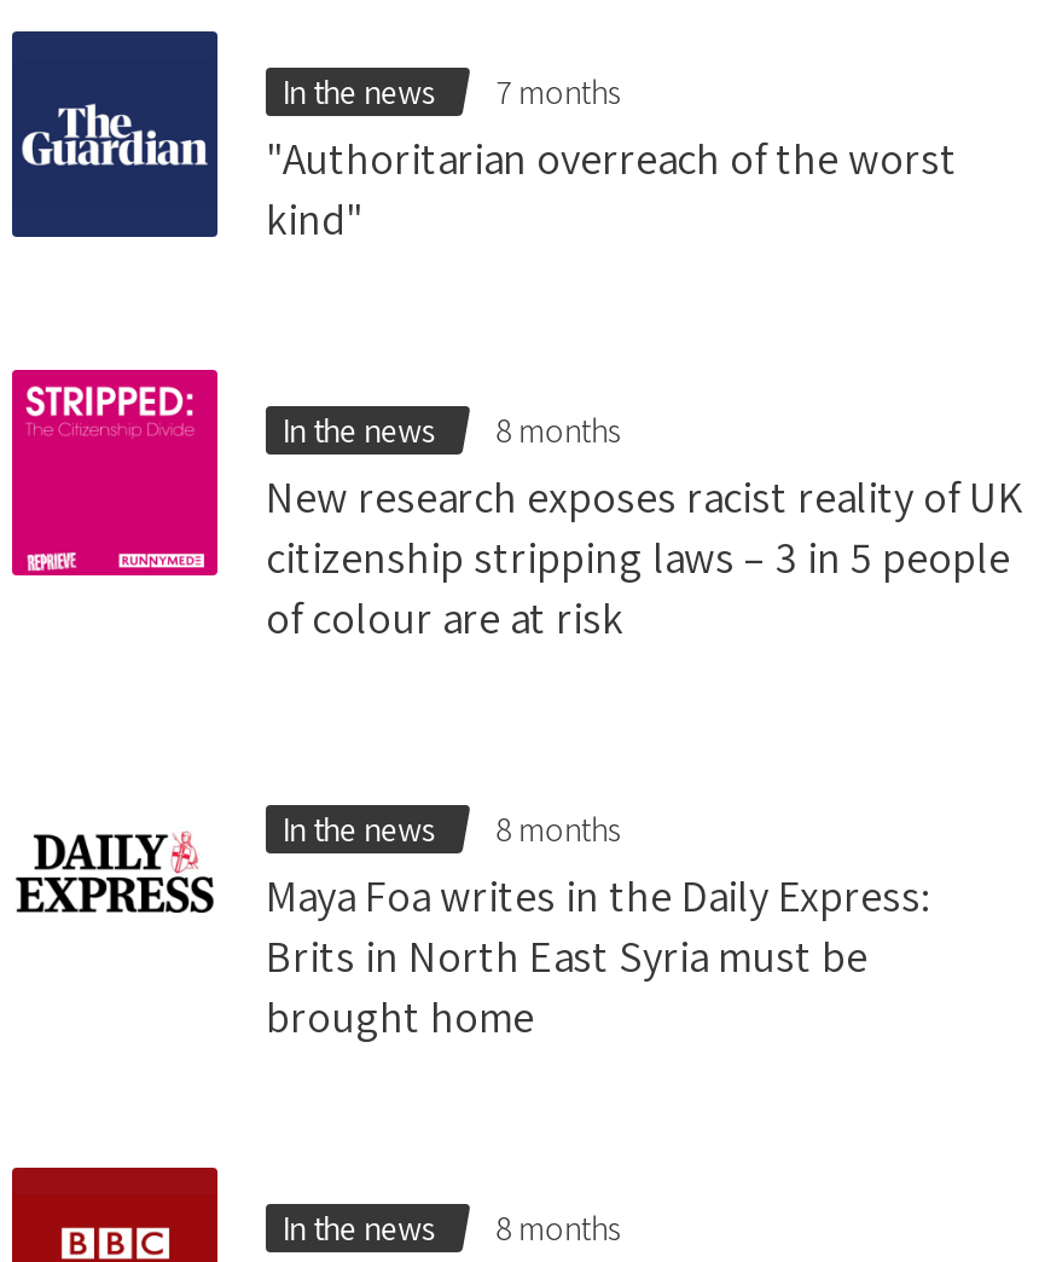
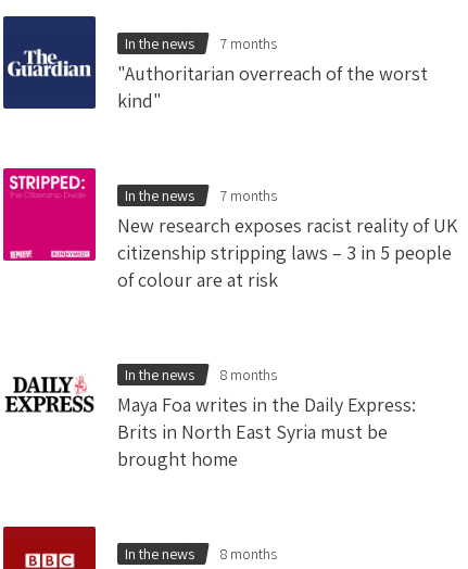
- In the news 8 months
+ In the news 7 months
